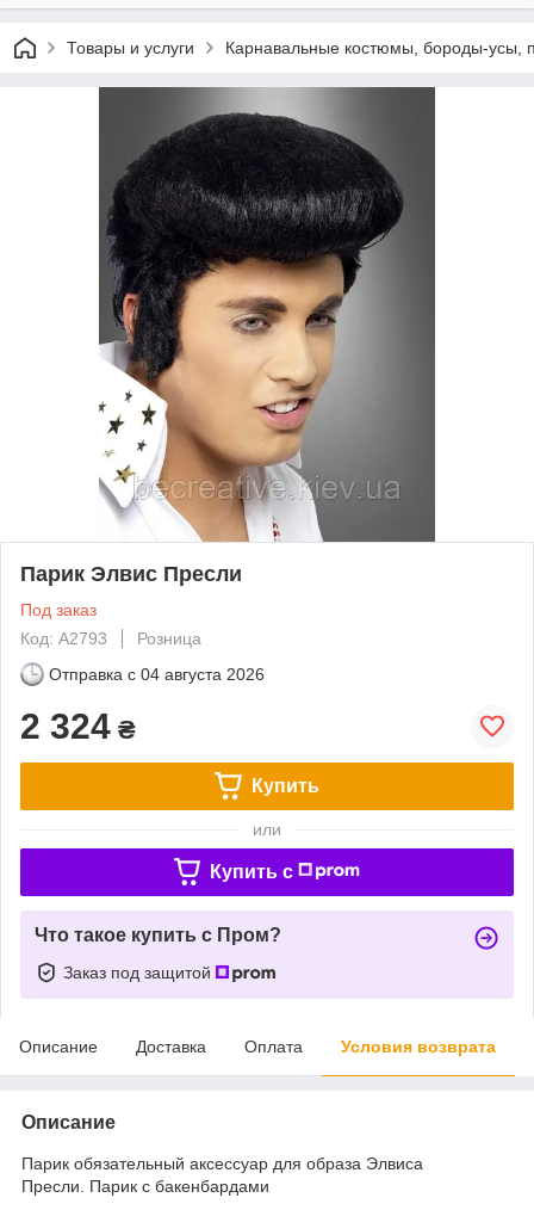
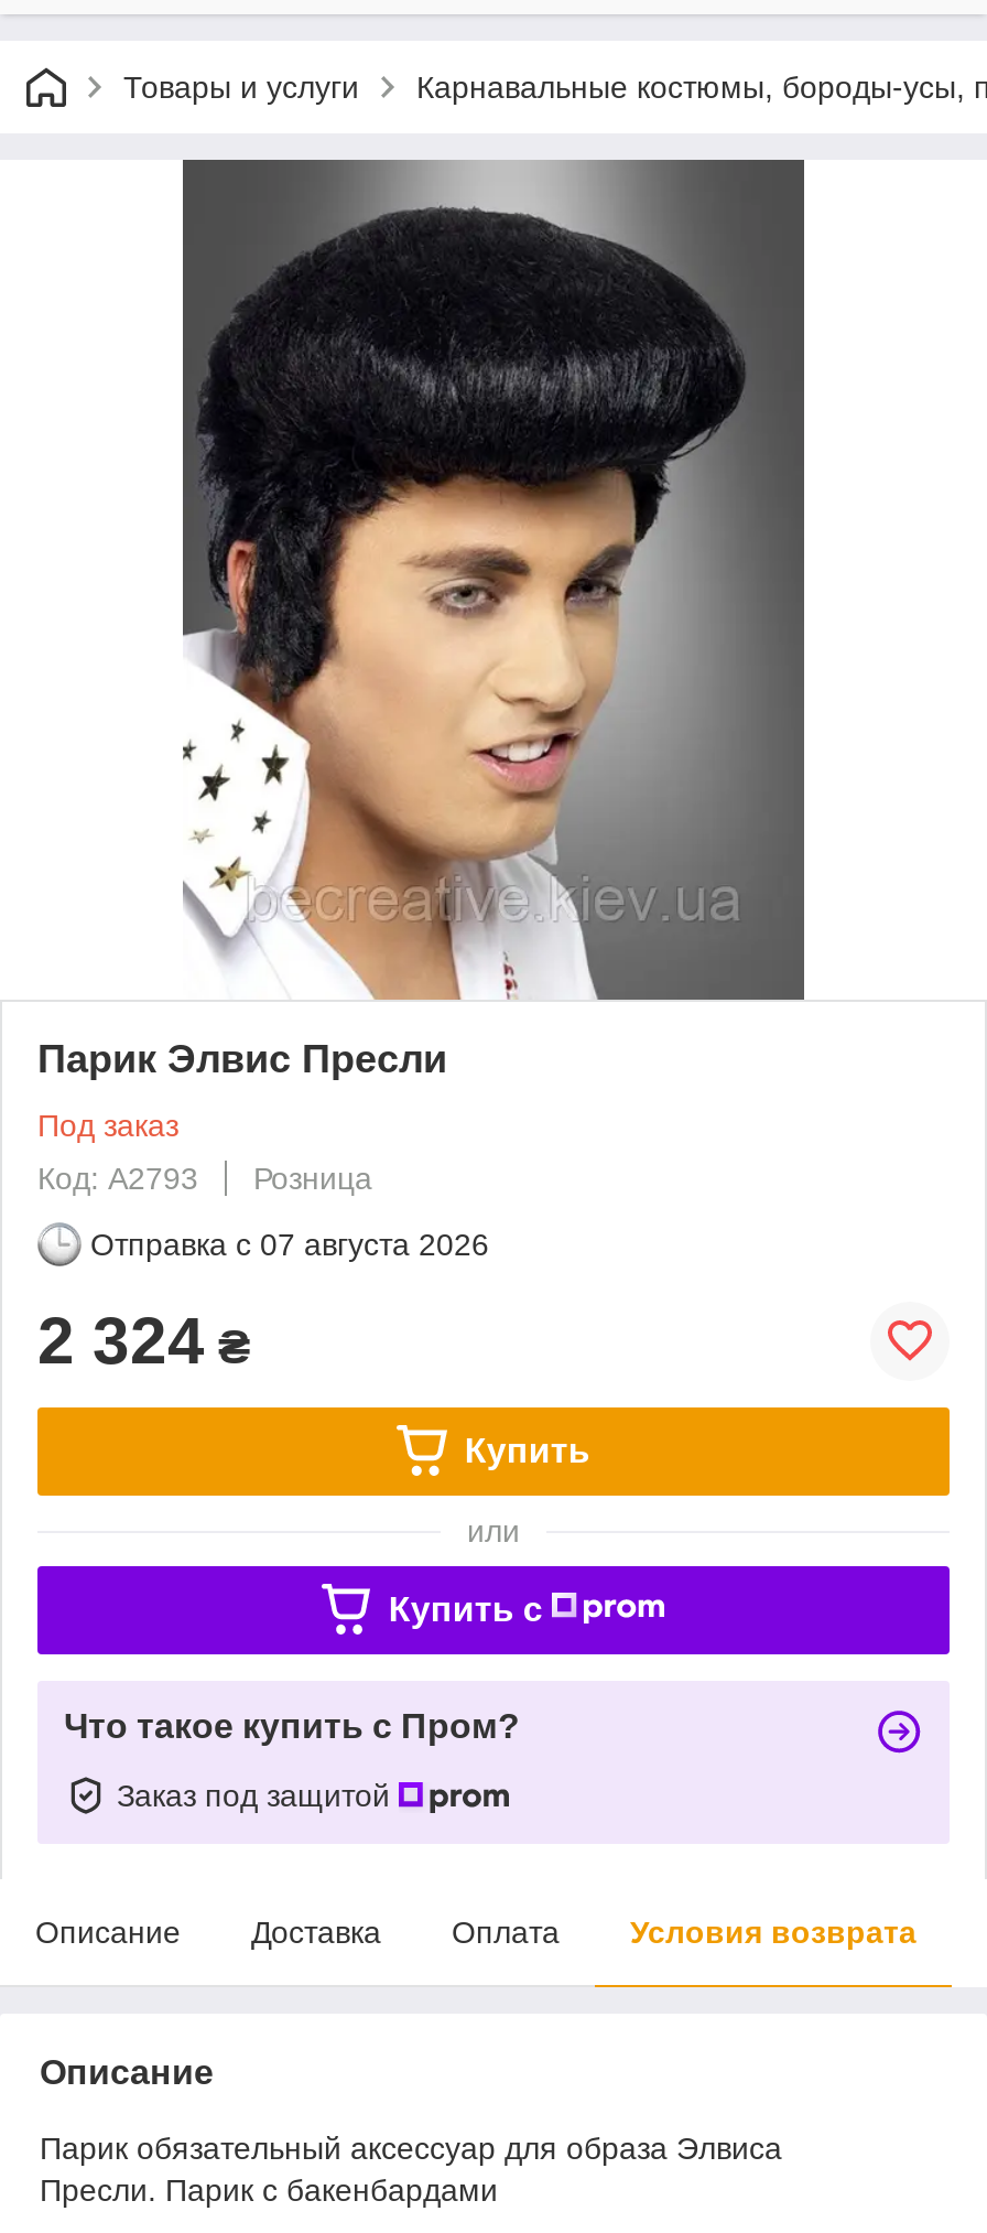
- Отправка с 04 августа 2026
+ Отправка с 07 августа 2026
